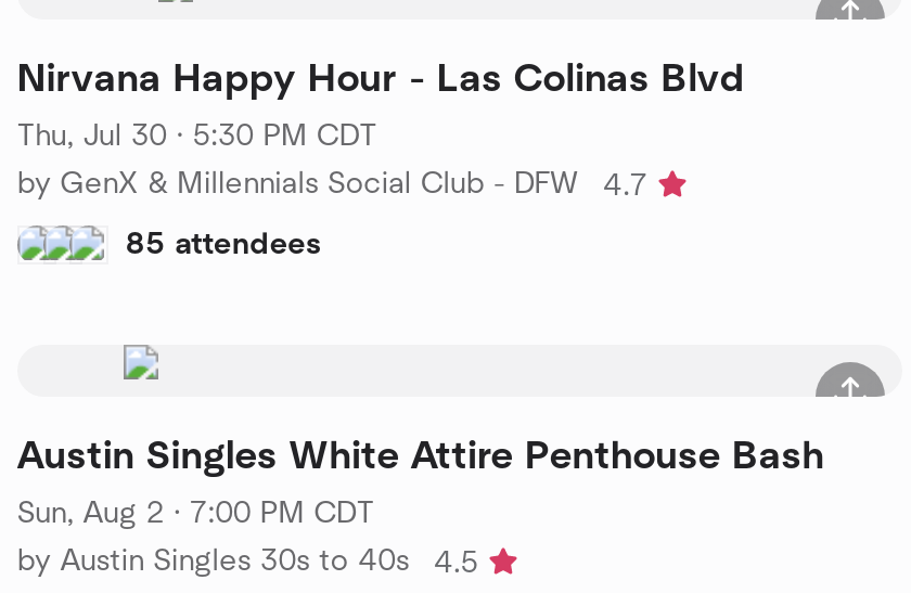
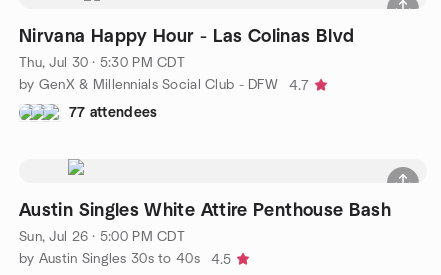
- 85 attendees
+ 77 attendees

- Sun, Aug 2 · 7:00 PM CDT
+ Sun, Jul 26 · 5:00 PM CDT
